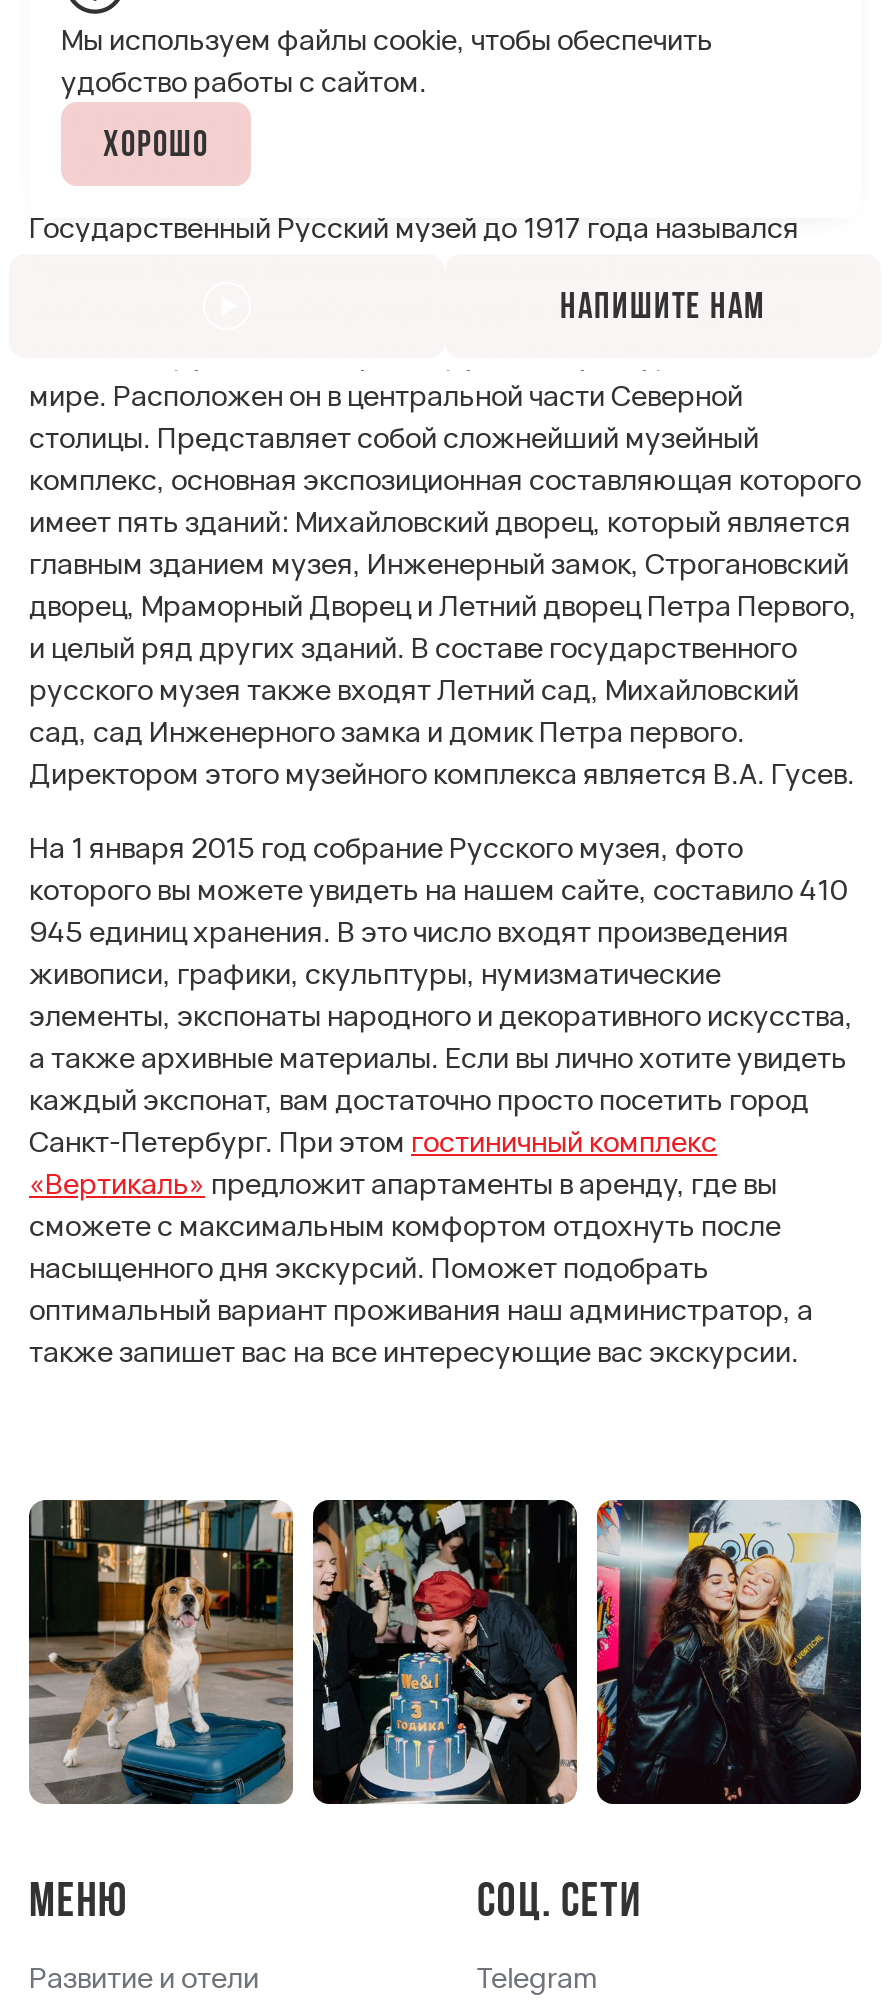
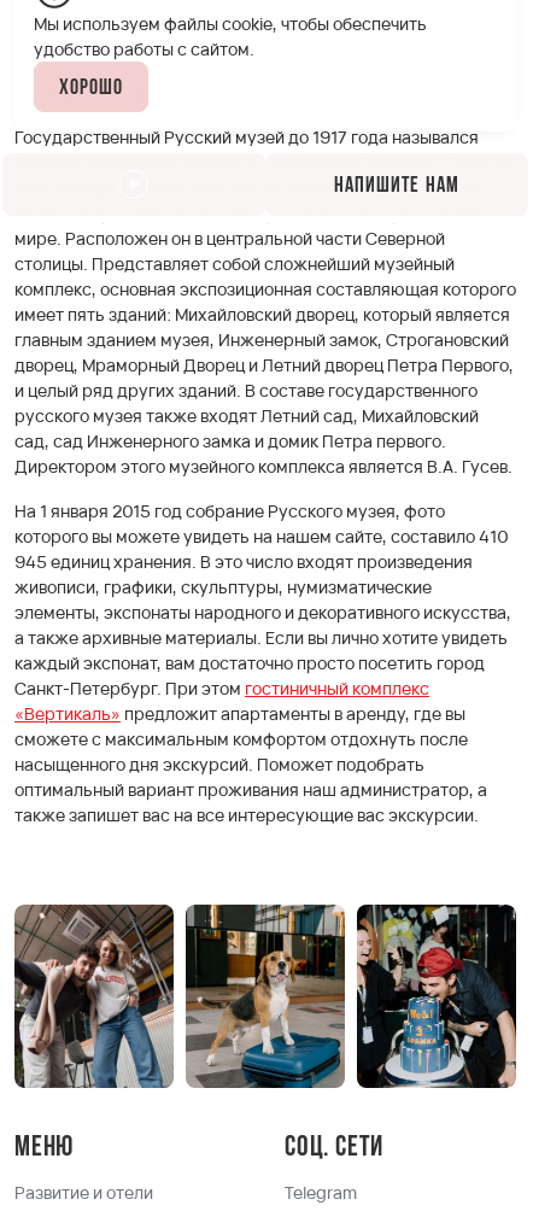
- [image]
+ [image]

- [image]
+ [image]

- [image]
+ [image]
